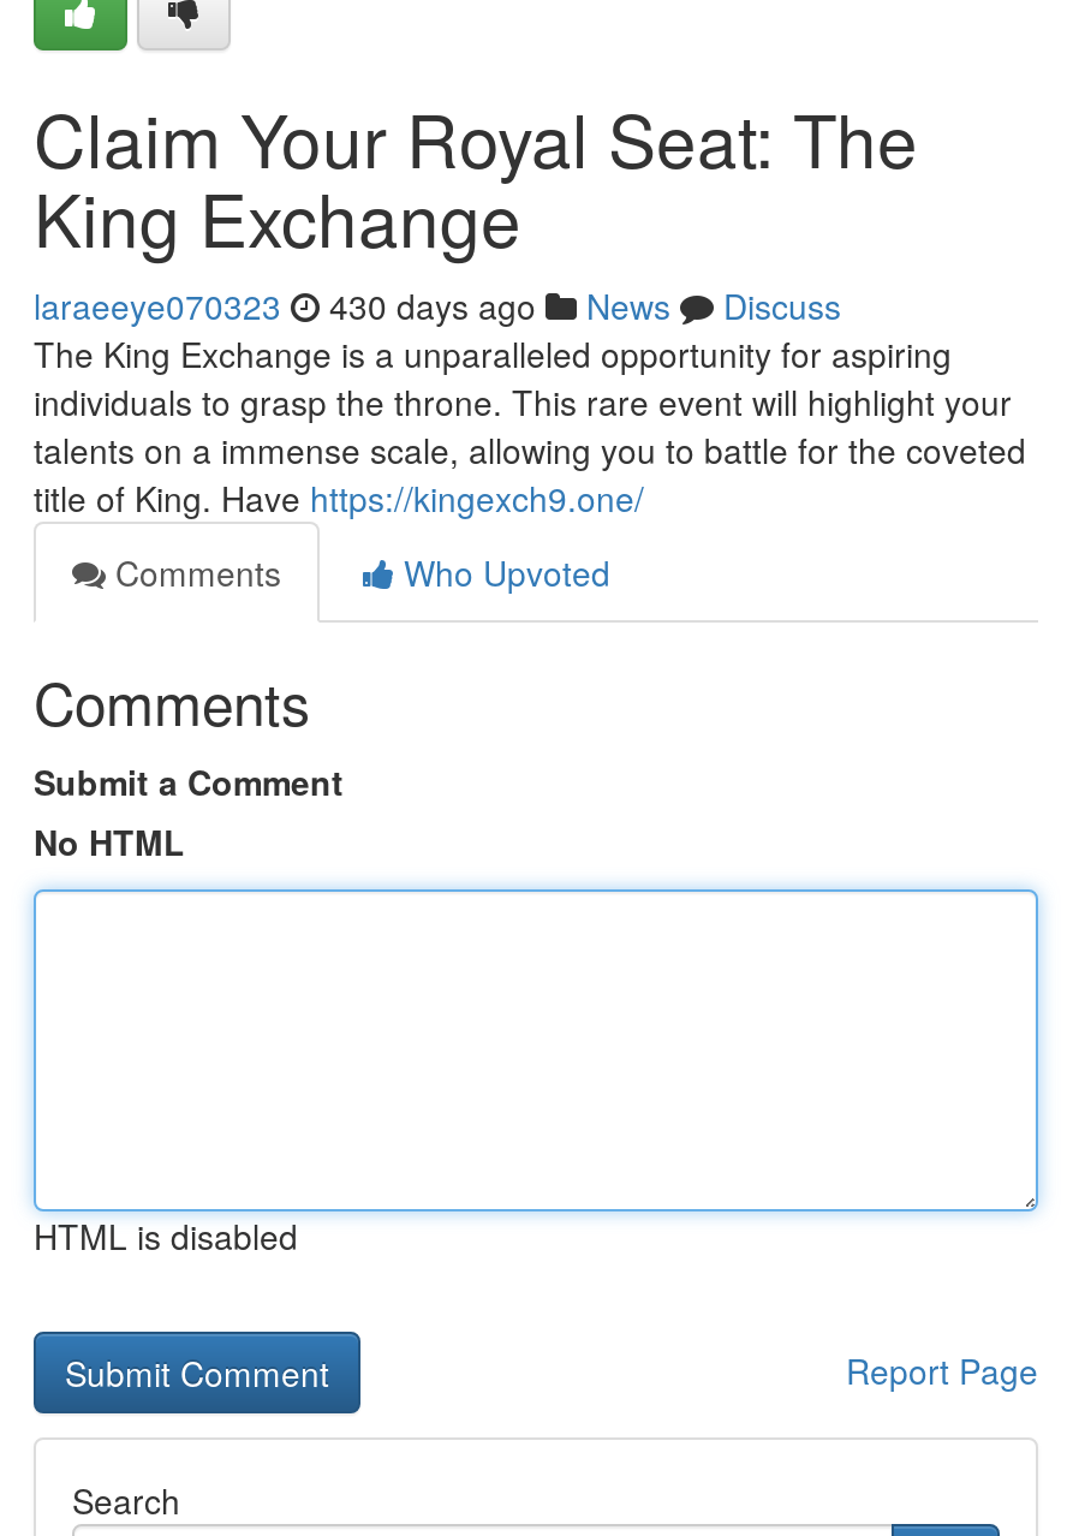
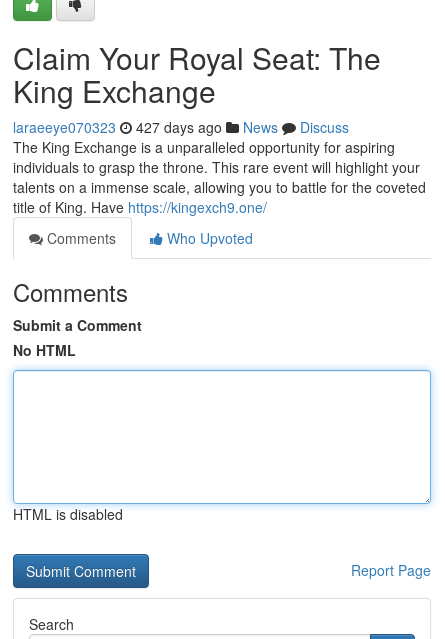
- laraeeye070323 430 days ago News Discuss
+ laraeeye070323 427 days ago News Discuss
